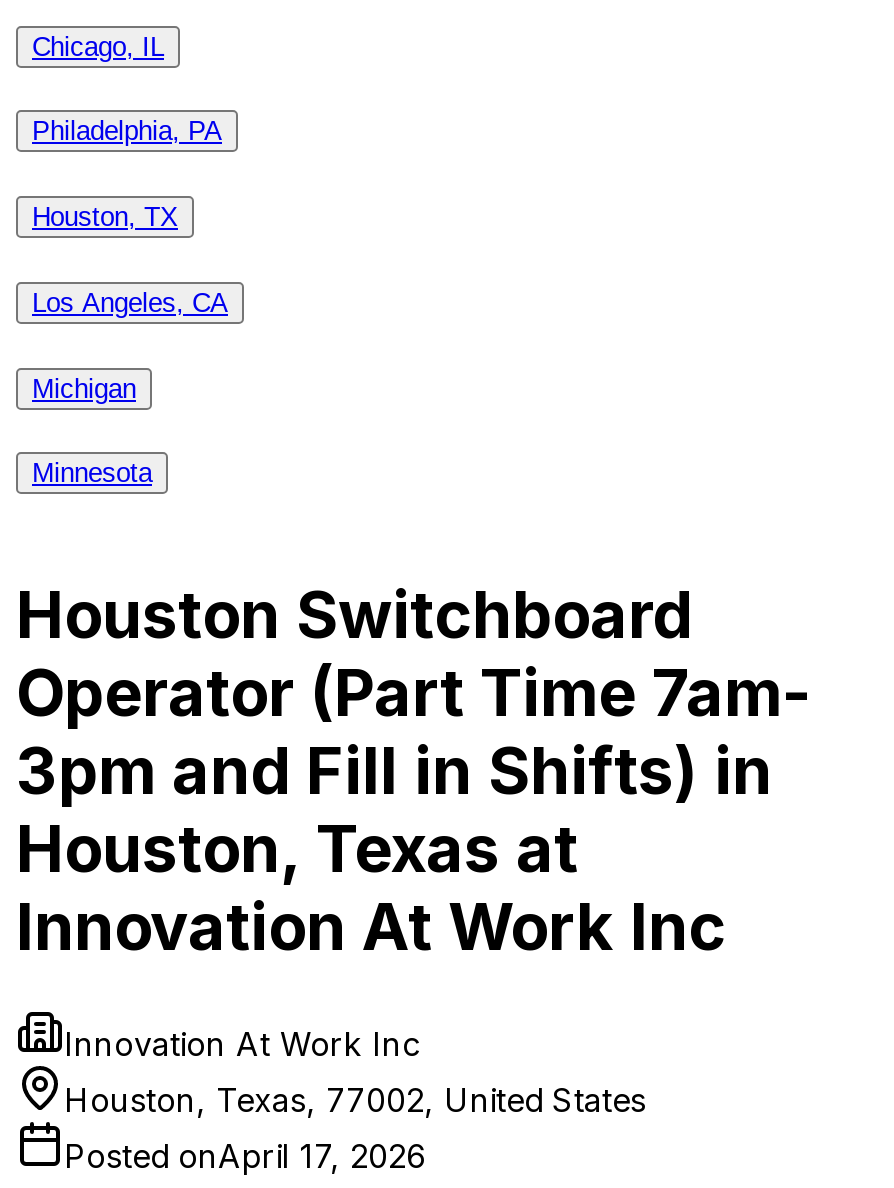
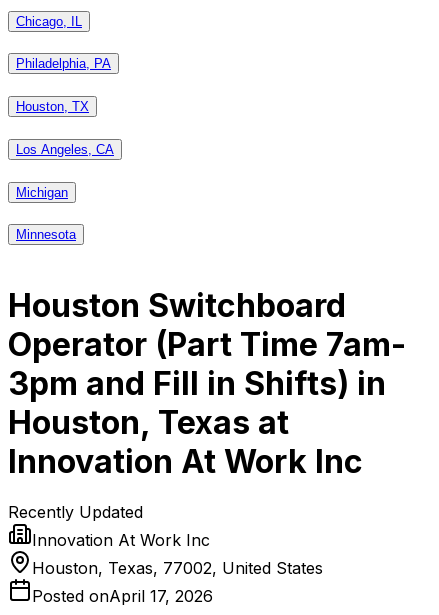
+ Recently Updated
